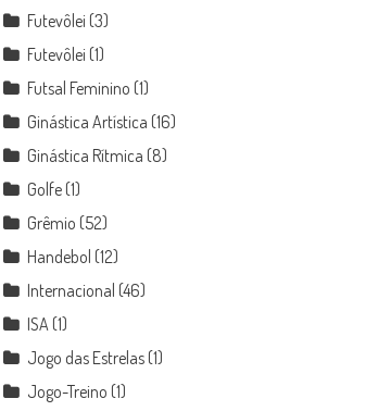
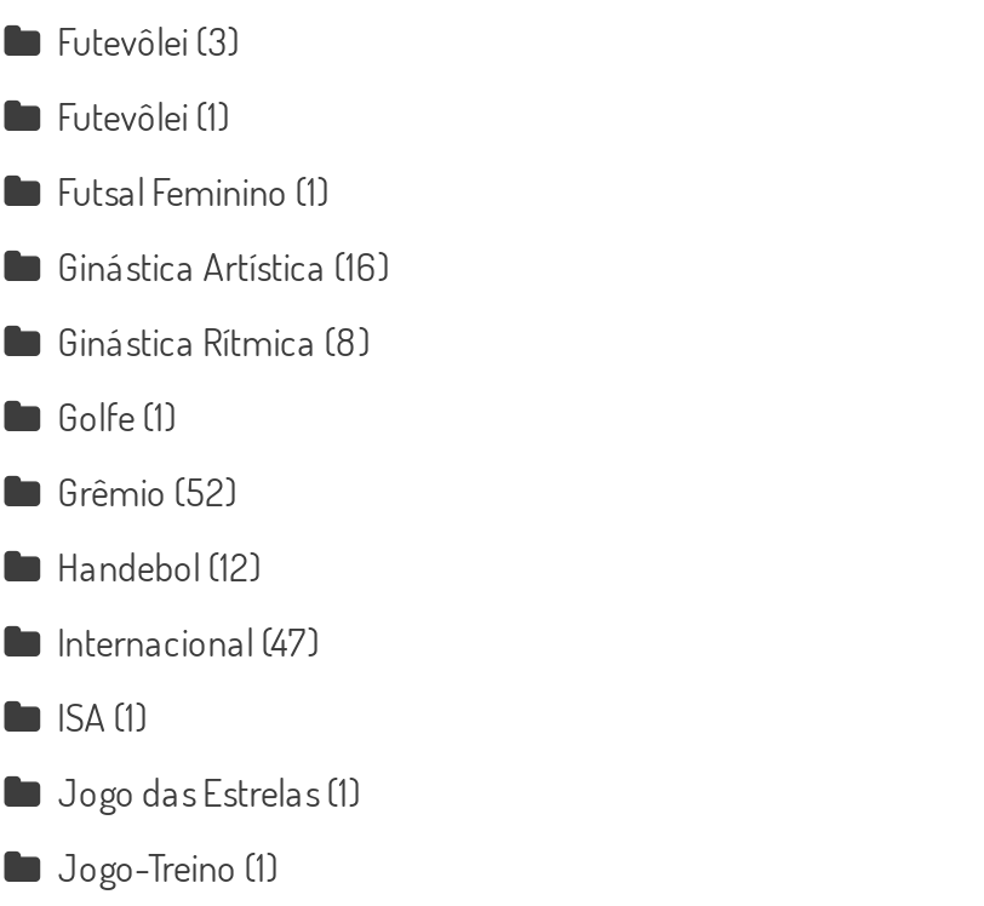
- Internacional (46)
+ Internacional (47)
